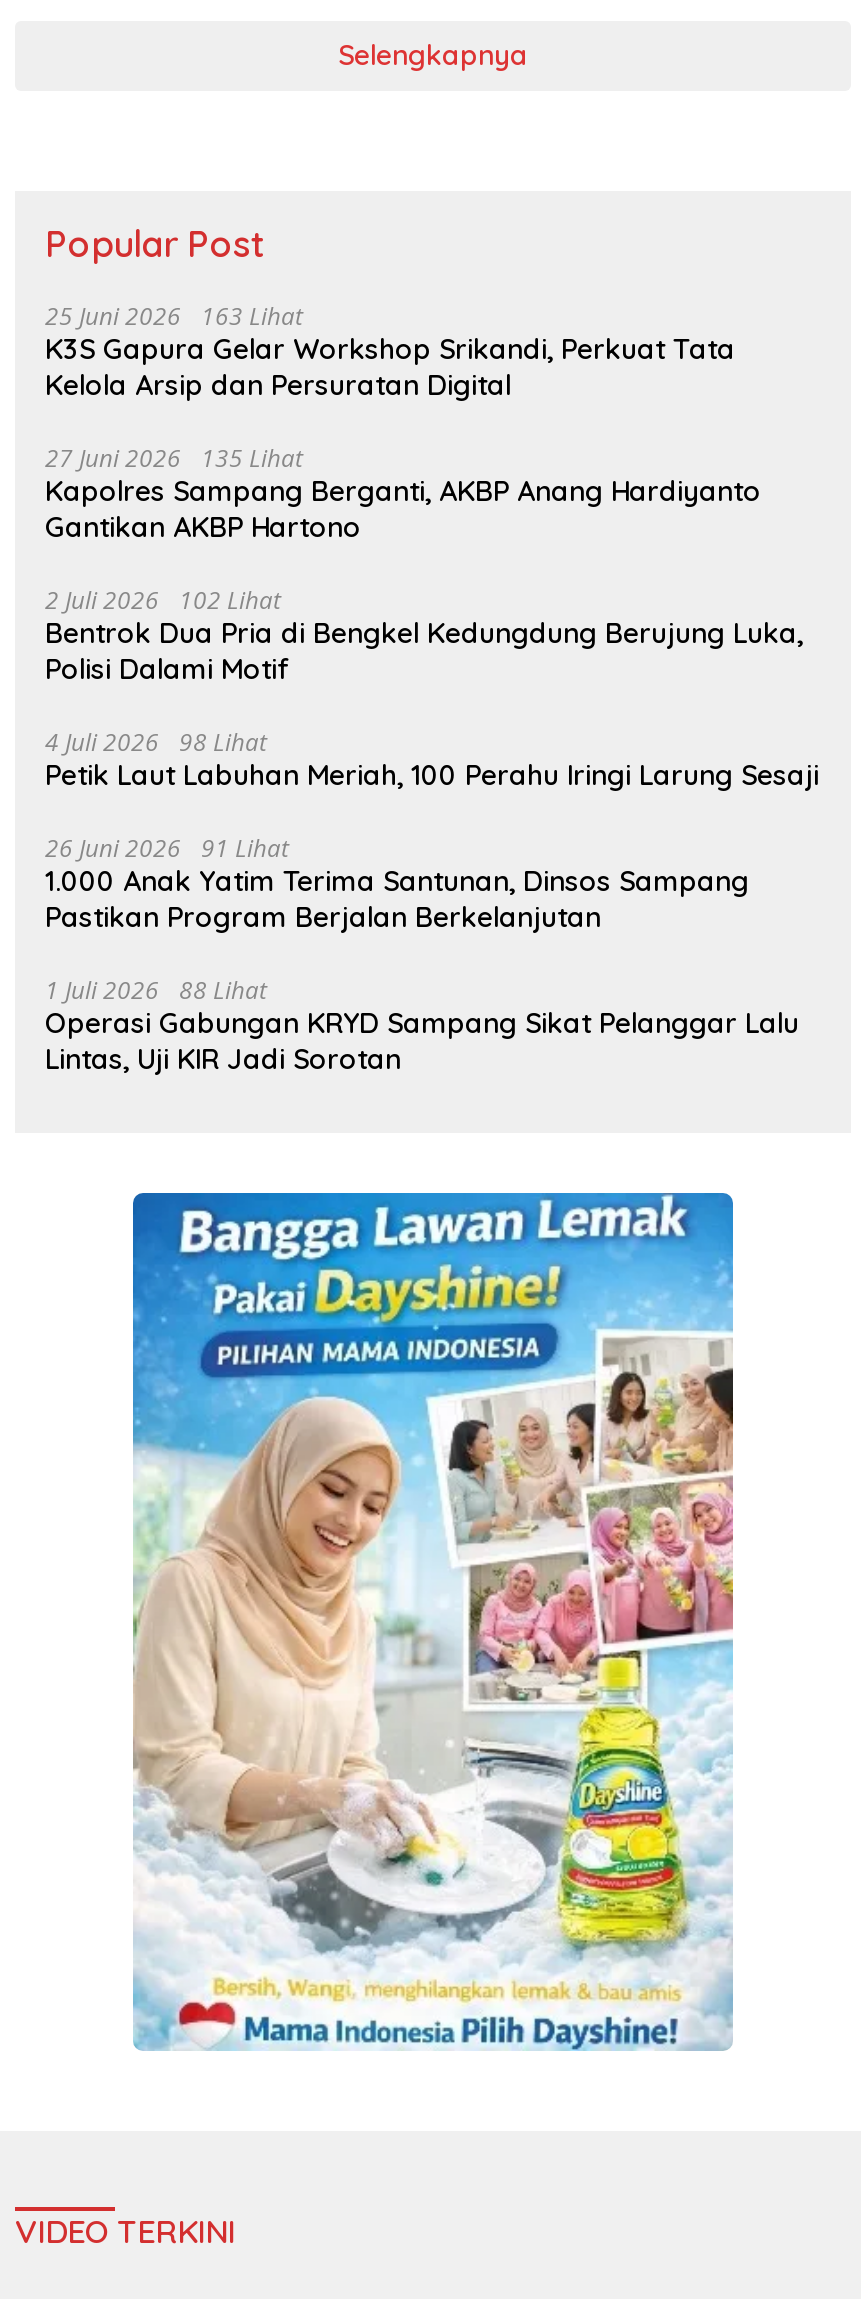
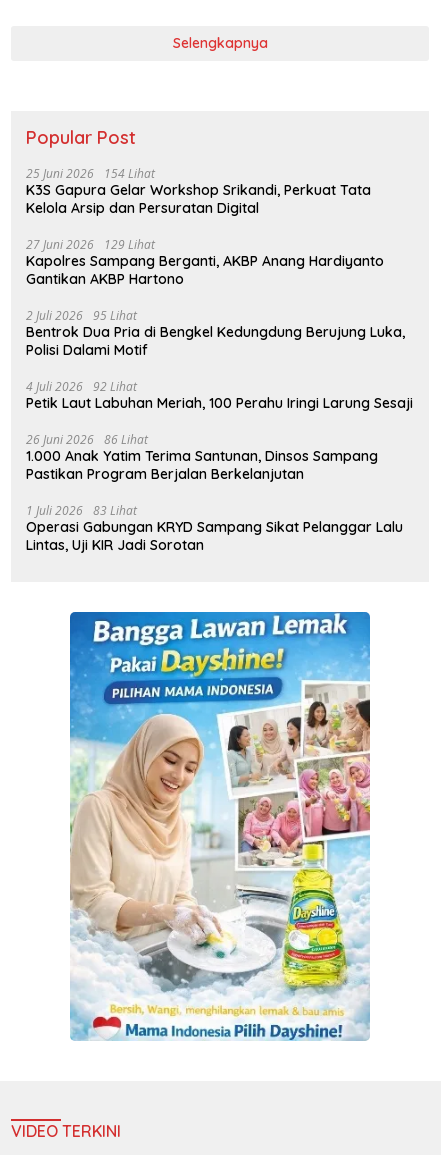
- 25 Juni 2026 163 Lihat
+ 25 Juni 2026 154 Lihat

- 27 Juni 2026 135 Lihat
+ 27 Juni 2026 129 Lihat

- 2 Juli 2026 102 Lihat
+ 2 Juli 2026 95 Lihat

- 4 Juli 2026 98 Lihat
+ 4 Juli 2026 92 Lihat

- 26 Juni 2026 91 Lihat
+ 26 Juni 2026 86 Lihat

- 1 Juli 2026 88 Lihat
+ 1 Juli 2026 83 Lihat
